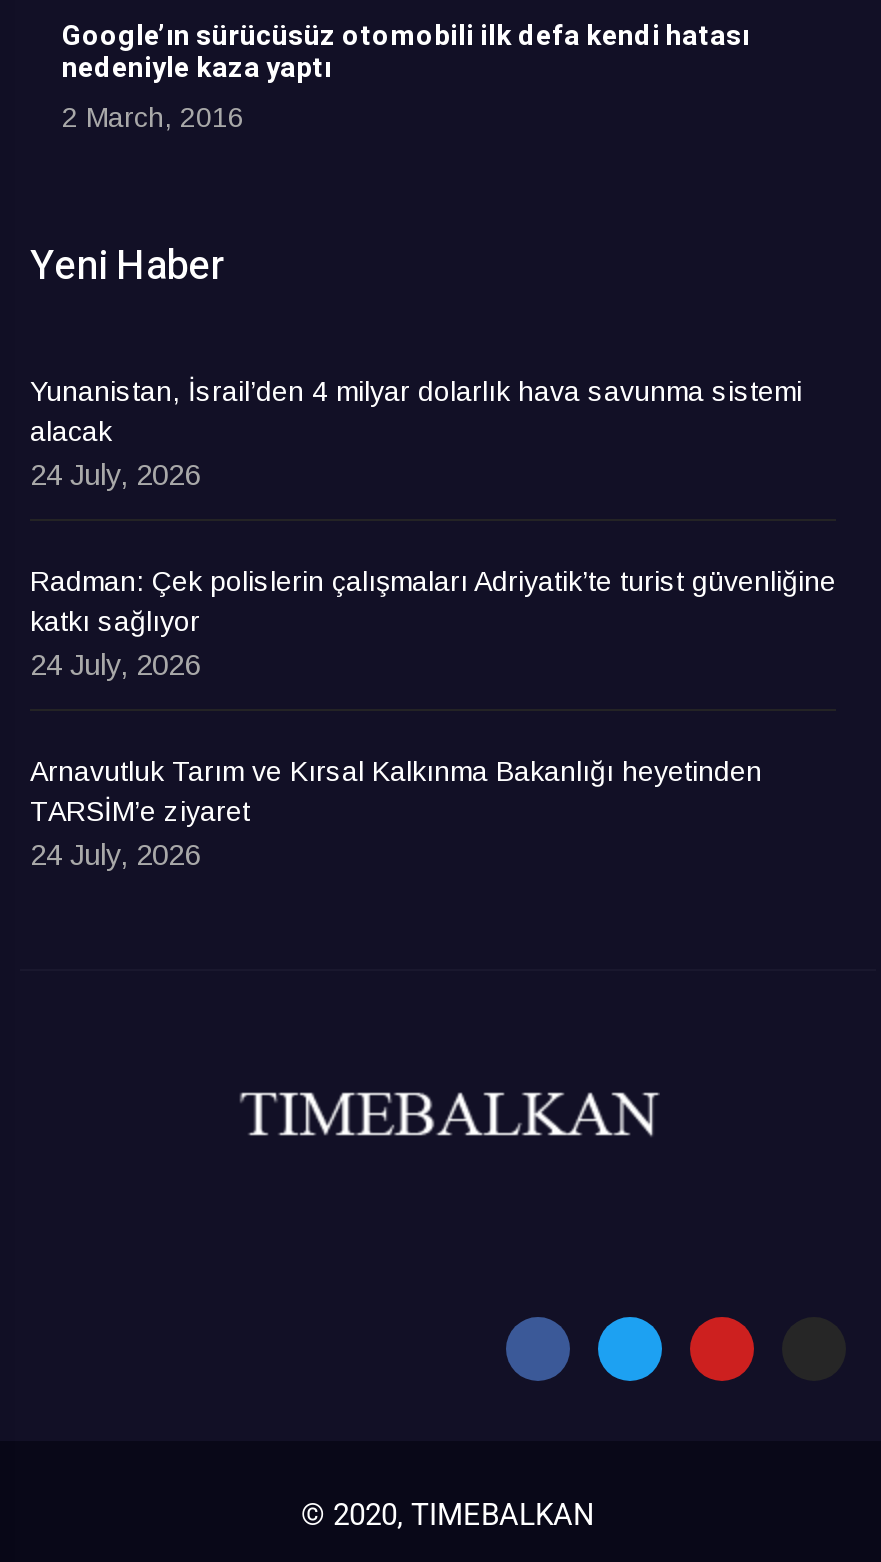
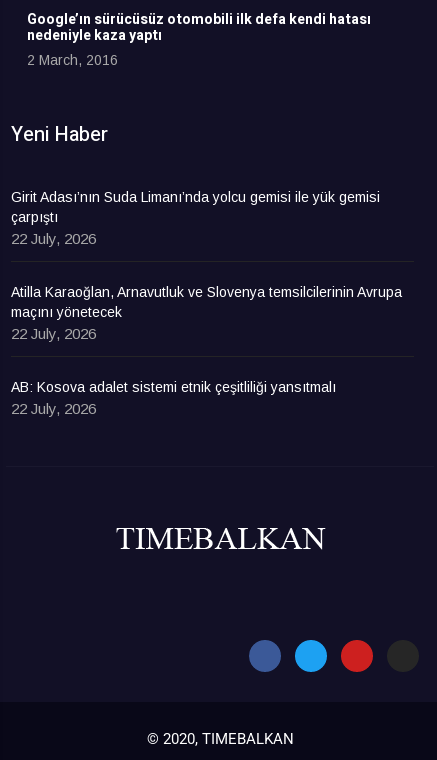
- Yunanistan, İsrail’den 4 milyar dolarlık hava savunma sistemi
- alacak
- 24 July, 2026
+ Girit Adası’nın Suda Limanı’nda yolcu gemisi ile yük gemisi
+ çarpıştı
+ 22 July, 2026

- Radman: Çek polislerin çalışmaları Adriyatik’te turist güvenliğine
- katkı sağlıyor
- 24 July, 2026
+ Atilla Karaoğlan, Arnavutluk ve Slovenya temsilcilerinin Avrupa
+ maçını yönetecek
+ 22 July, 2026

- Arnavutluk Tarım ve Kırsal Kalkınma Bakanlığı heyetinden
- TARSİM’e ziyaret
- 24 July, 2026
+ AB: Kosova adalet sistemi etnik çeşitliliği yansıtmalı
+ 22 July, 2026
